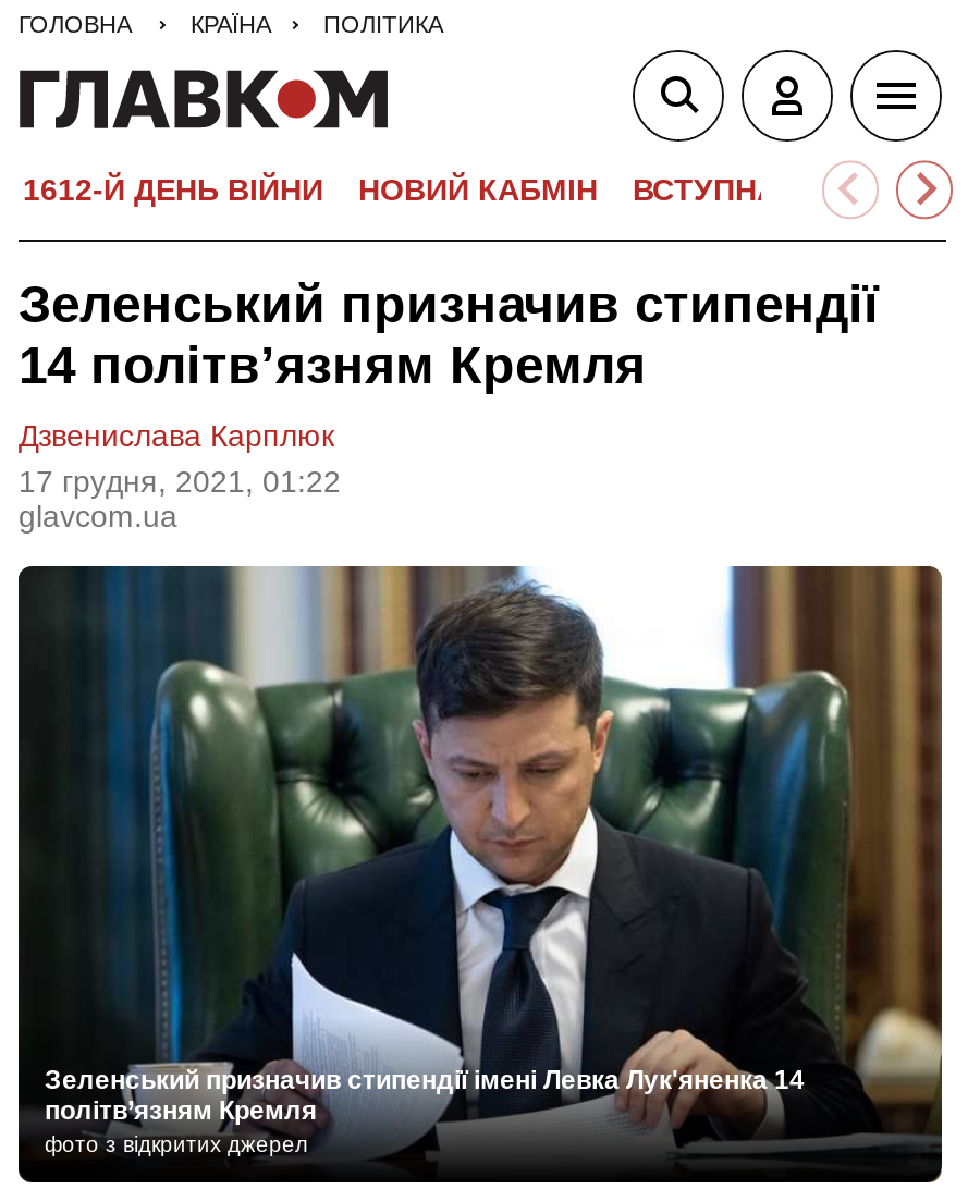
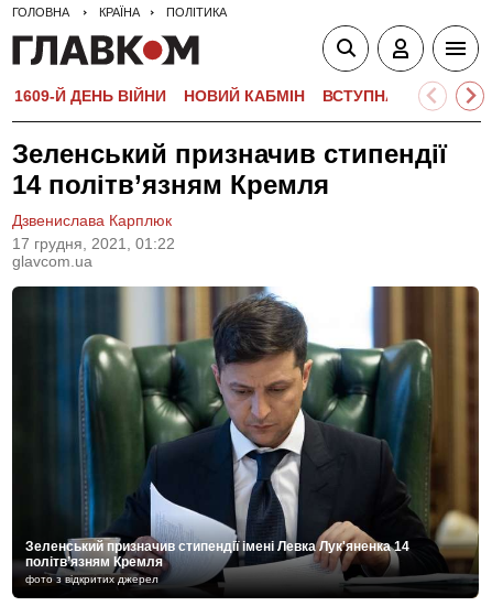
- 1612-Й ДЕНЬ ВІЙНИ
+ 1609-Й ДЕНЬ ВІЙНИ
